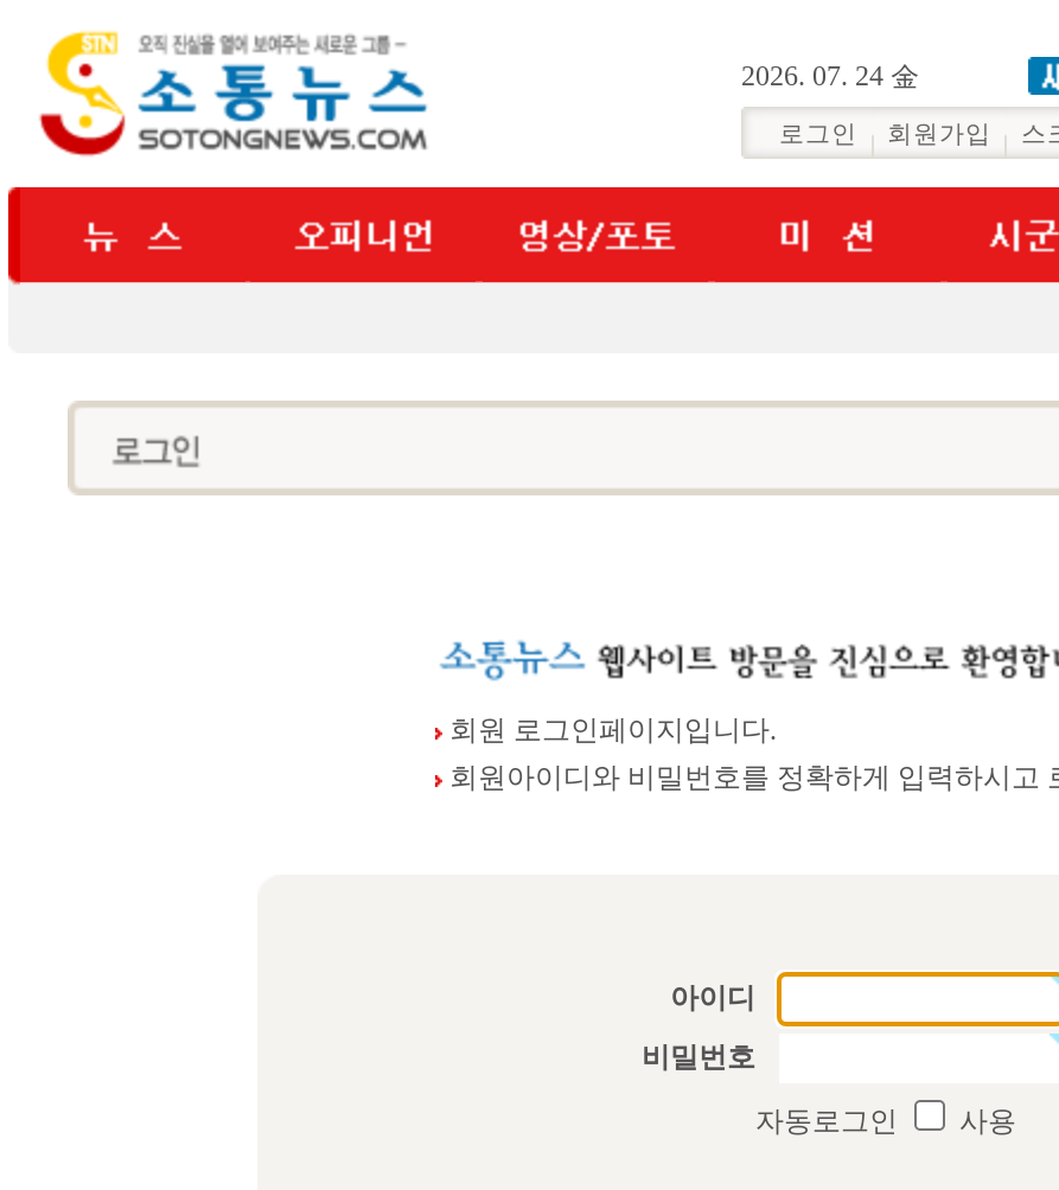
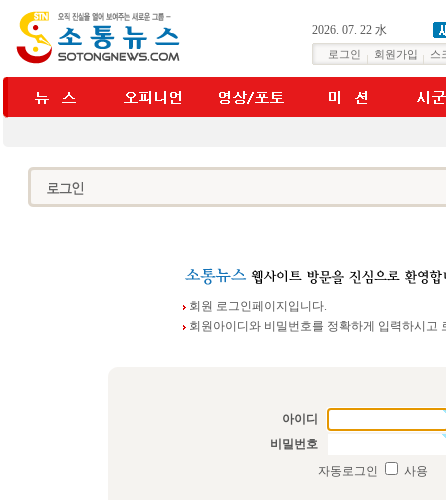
- 2026. 07. 24 金
+ 2026. 07. 22 水
